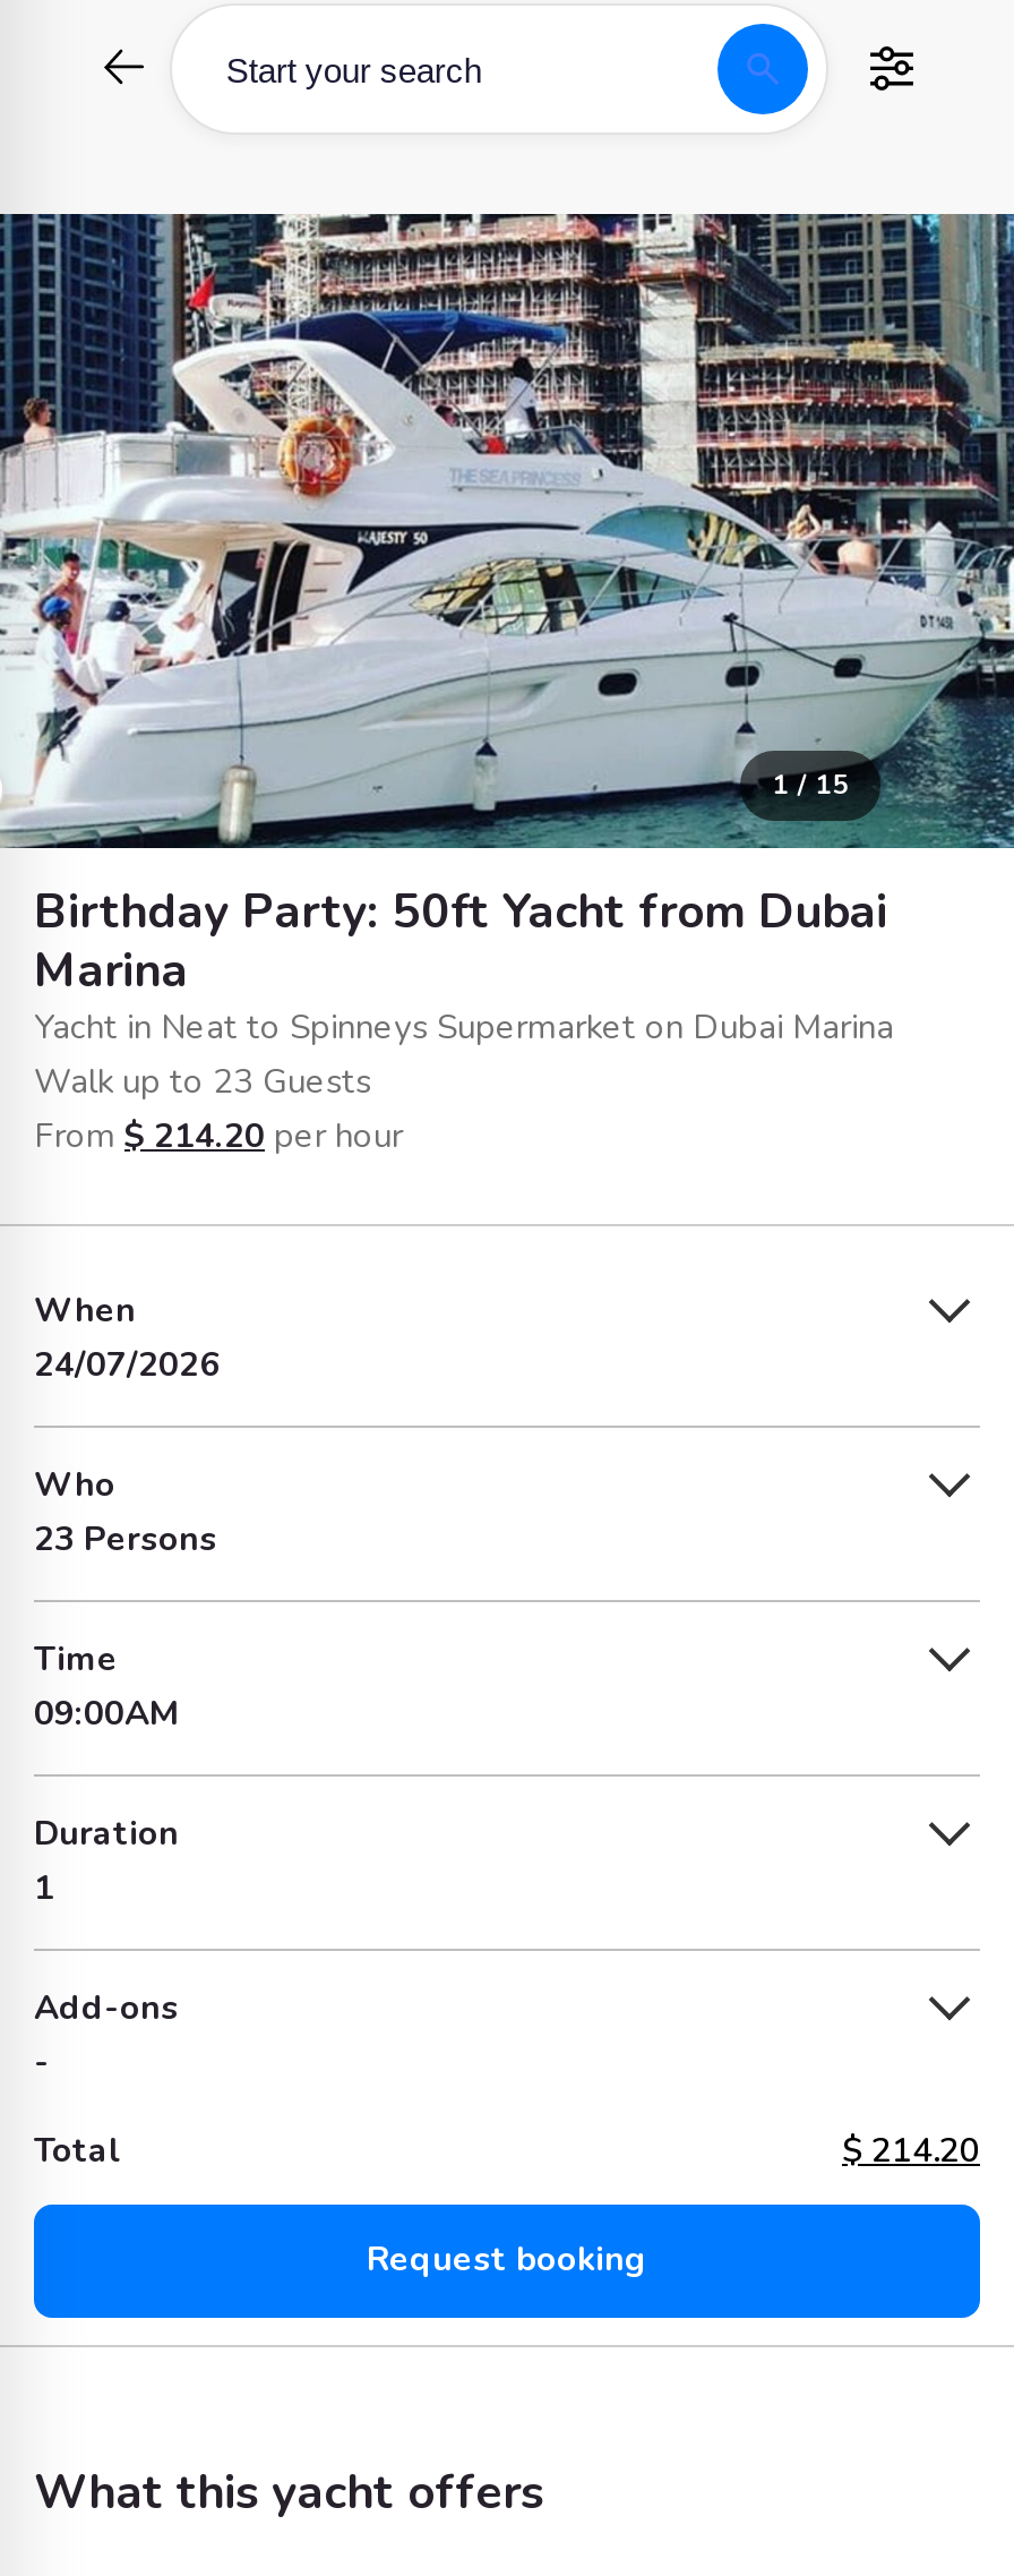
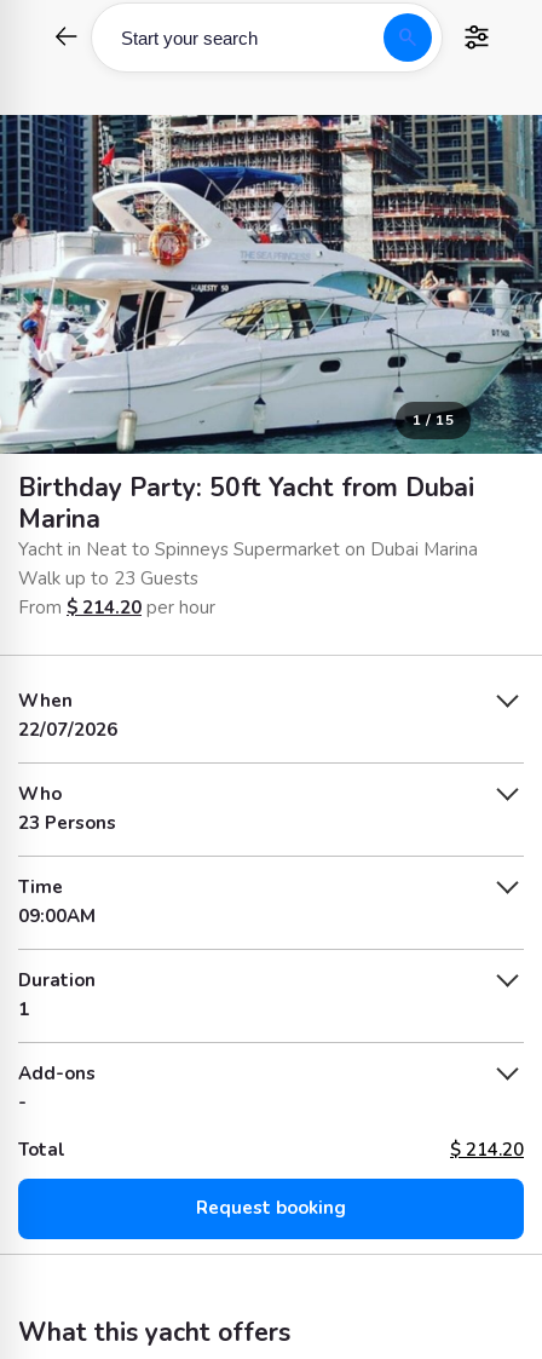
- 24/07/2026
+ 22/07/2026
